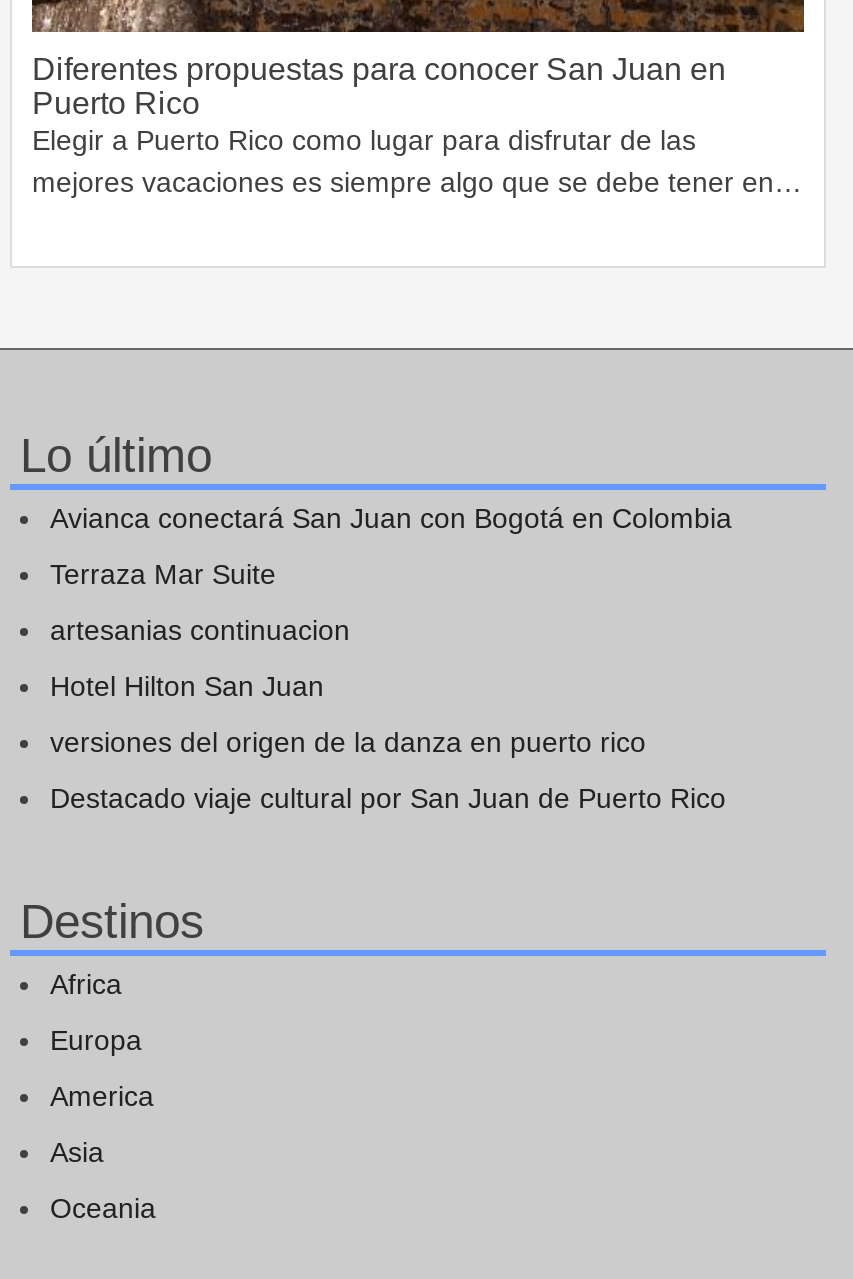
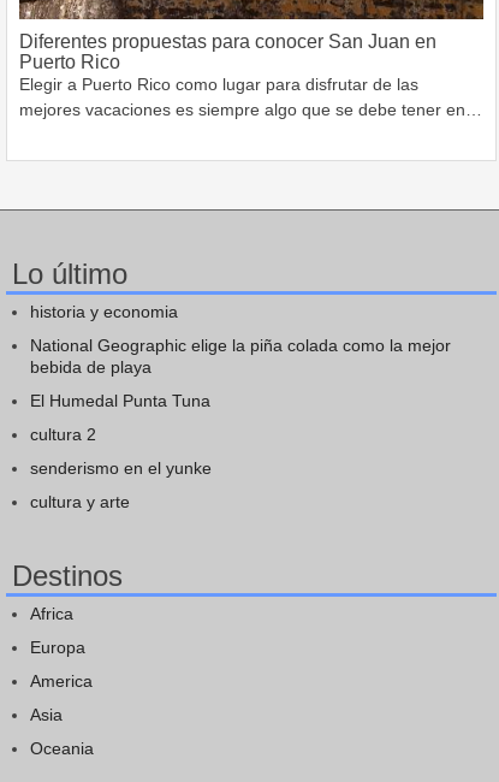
- Avianca conectará San Juan con Bogotá en Colombia
+ historia y economia

- Terraza Mar Suite
+ National Geographic elige la piña colada como la mejor
+ bebida de playa

- artesanias continuacion
+ El Humedal Punta Tuna

- Hotel Hilton San Juan
+ cultura 2

- versiones del origen de la danza en puerto rico
+ senderismo en el yunke

- Destacado viaje cultural por San Juan de Puerto Rico
+ cultura y arte
